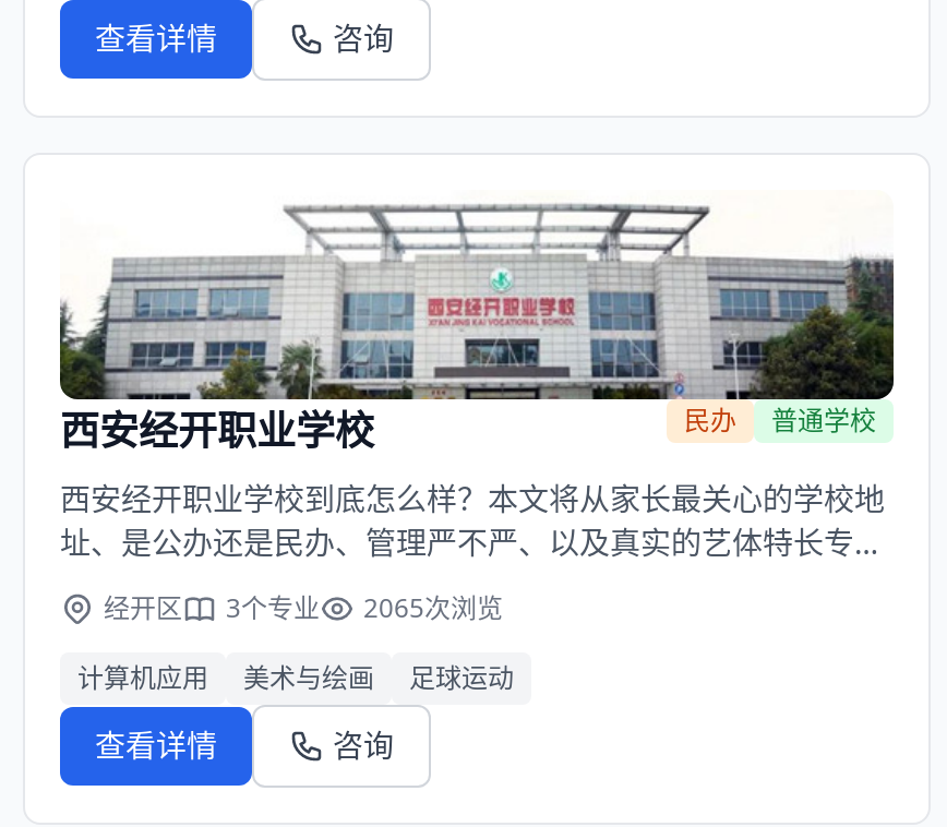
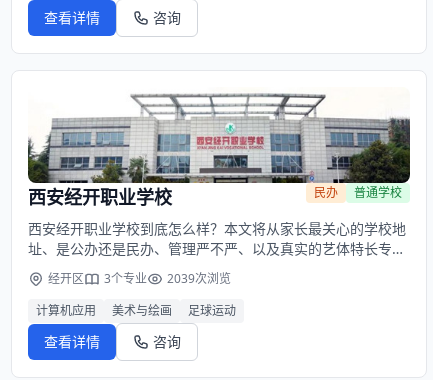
- 经开区 3个专业 2065次浏览
+ 经开区 3个专业 2039次浏览
